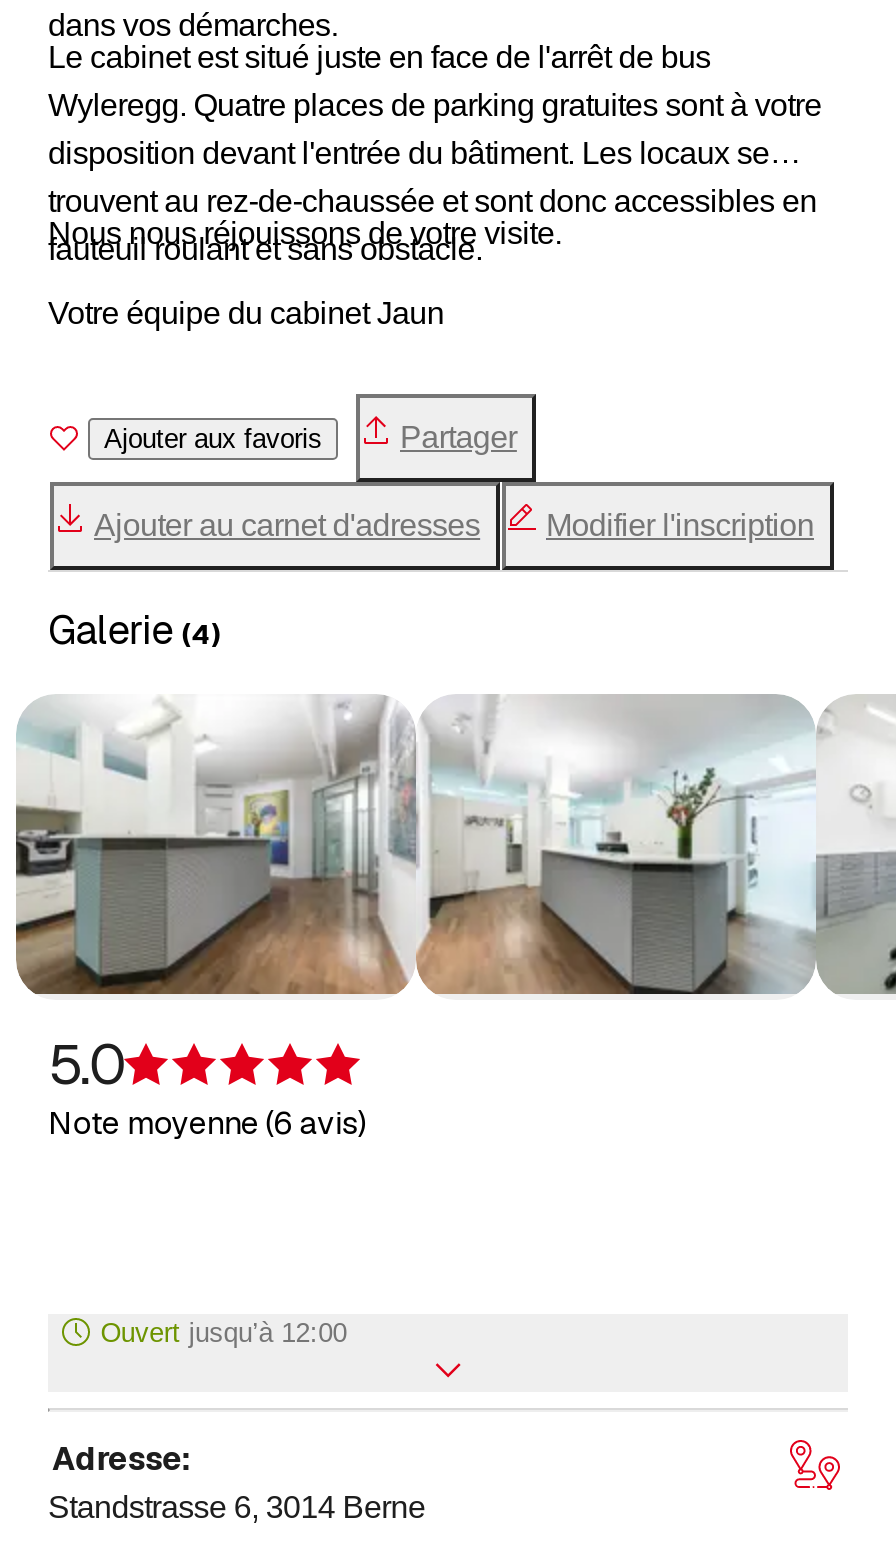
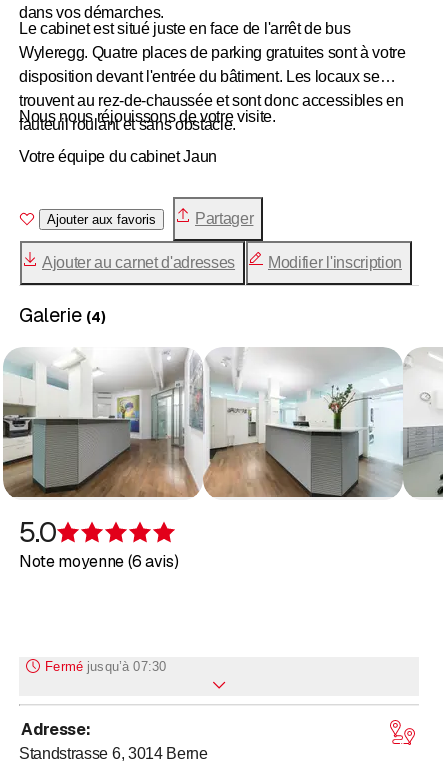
- Ouvert jusqu’à 12:00
+ Fermé jusqu’à 07:30
